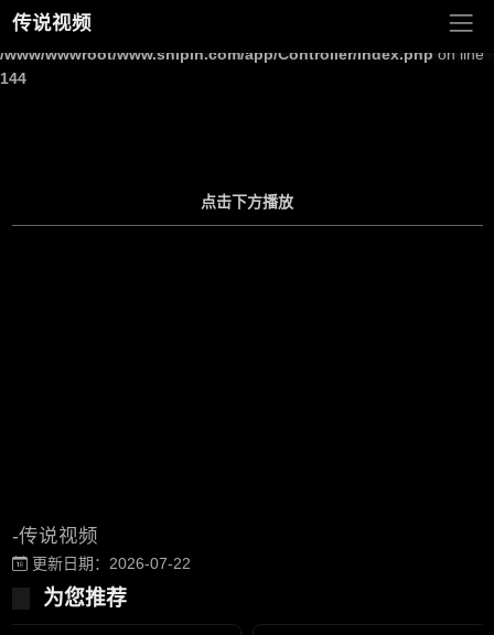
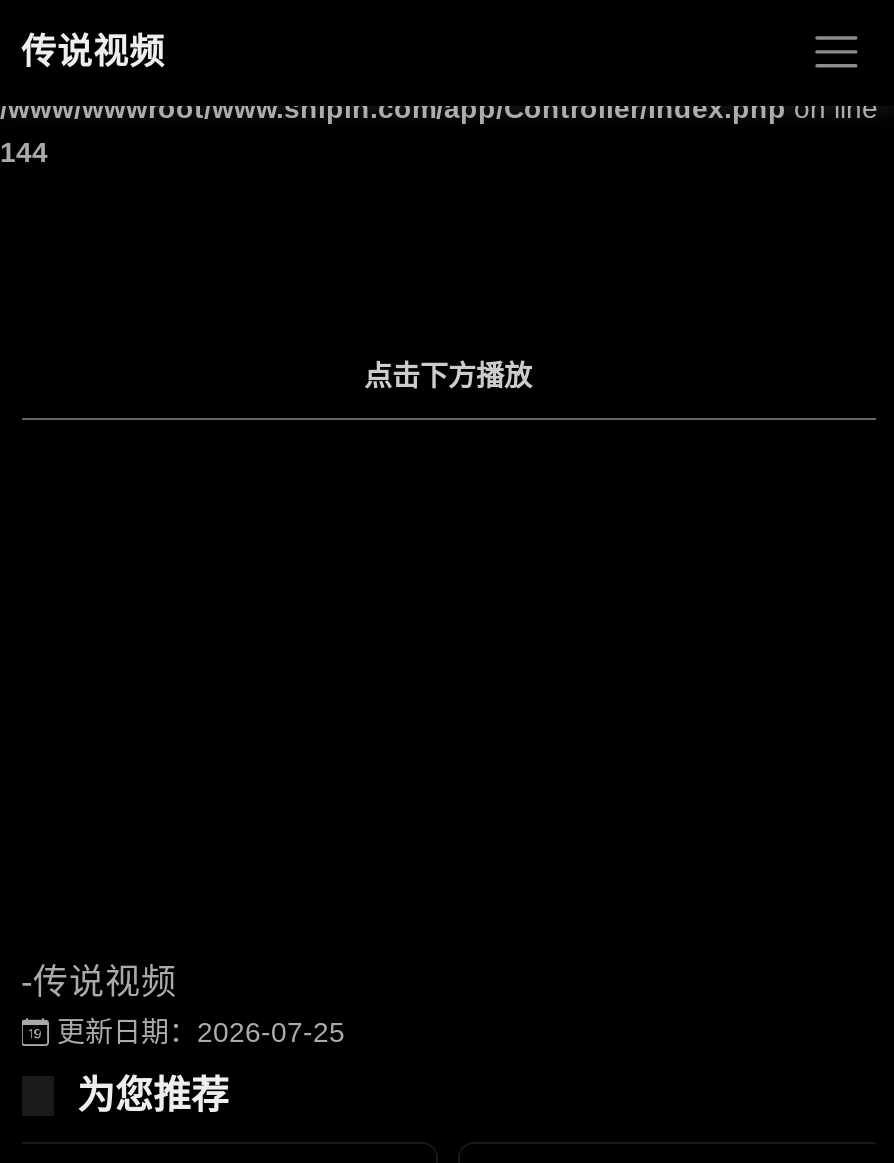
- 更新日期：2026-07-22
+ 更新日期：2026-07-25
